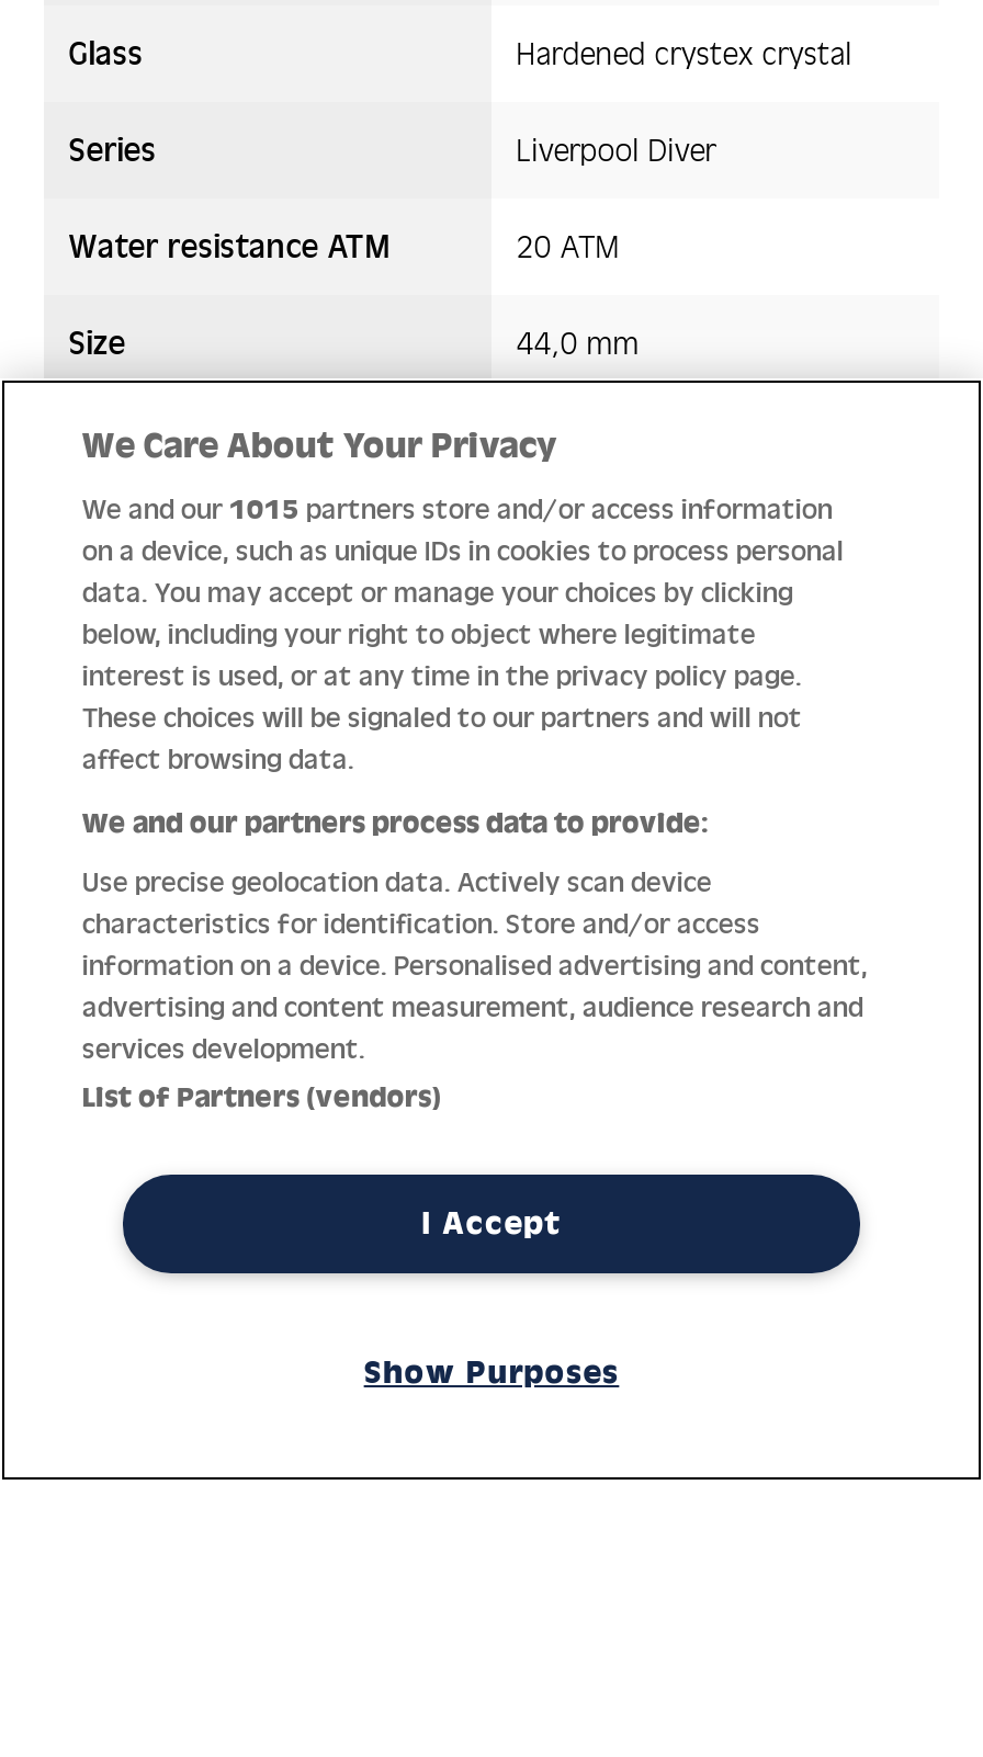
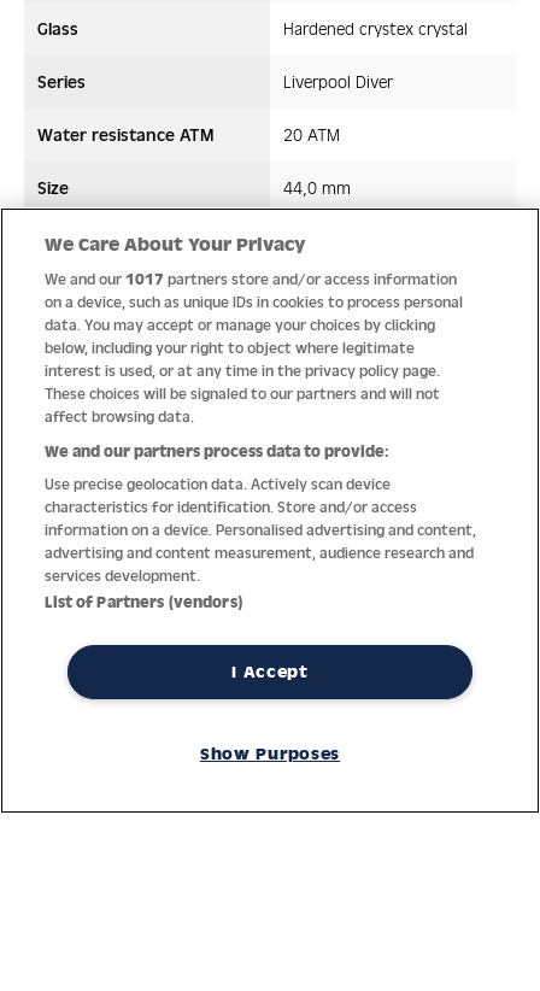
- We and our 1015 partners store and/or access information
+ We and our 1017 partners store and/or access information
